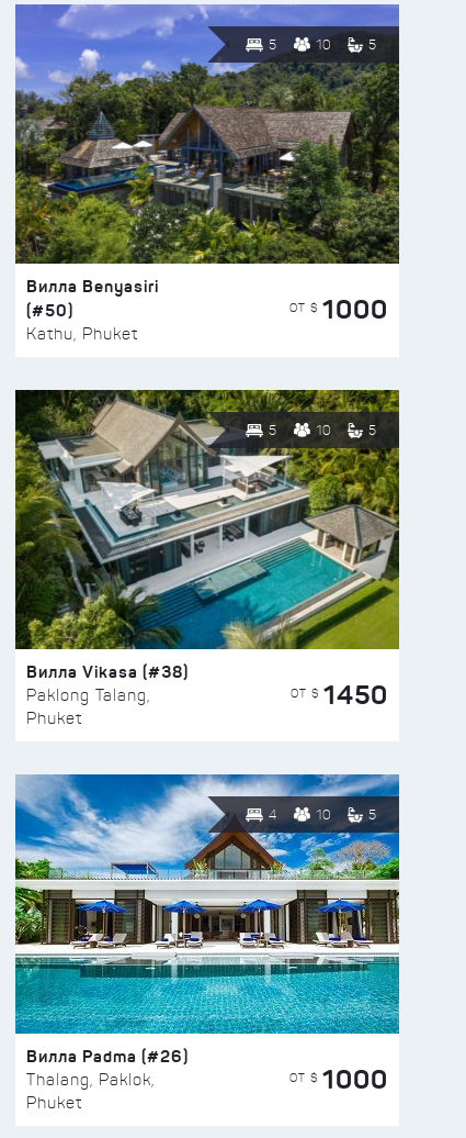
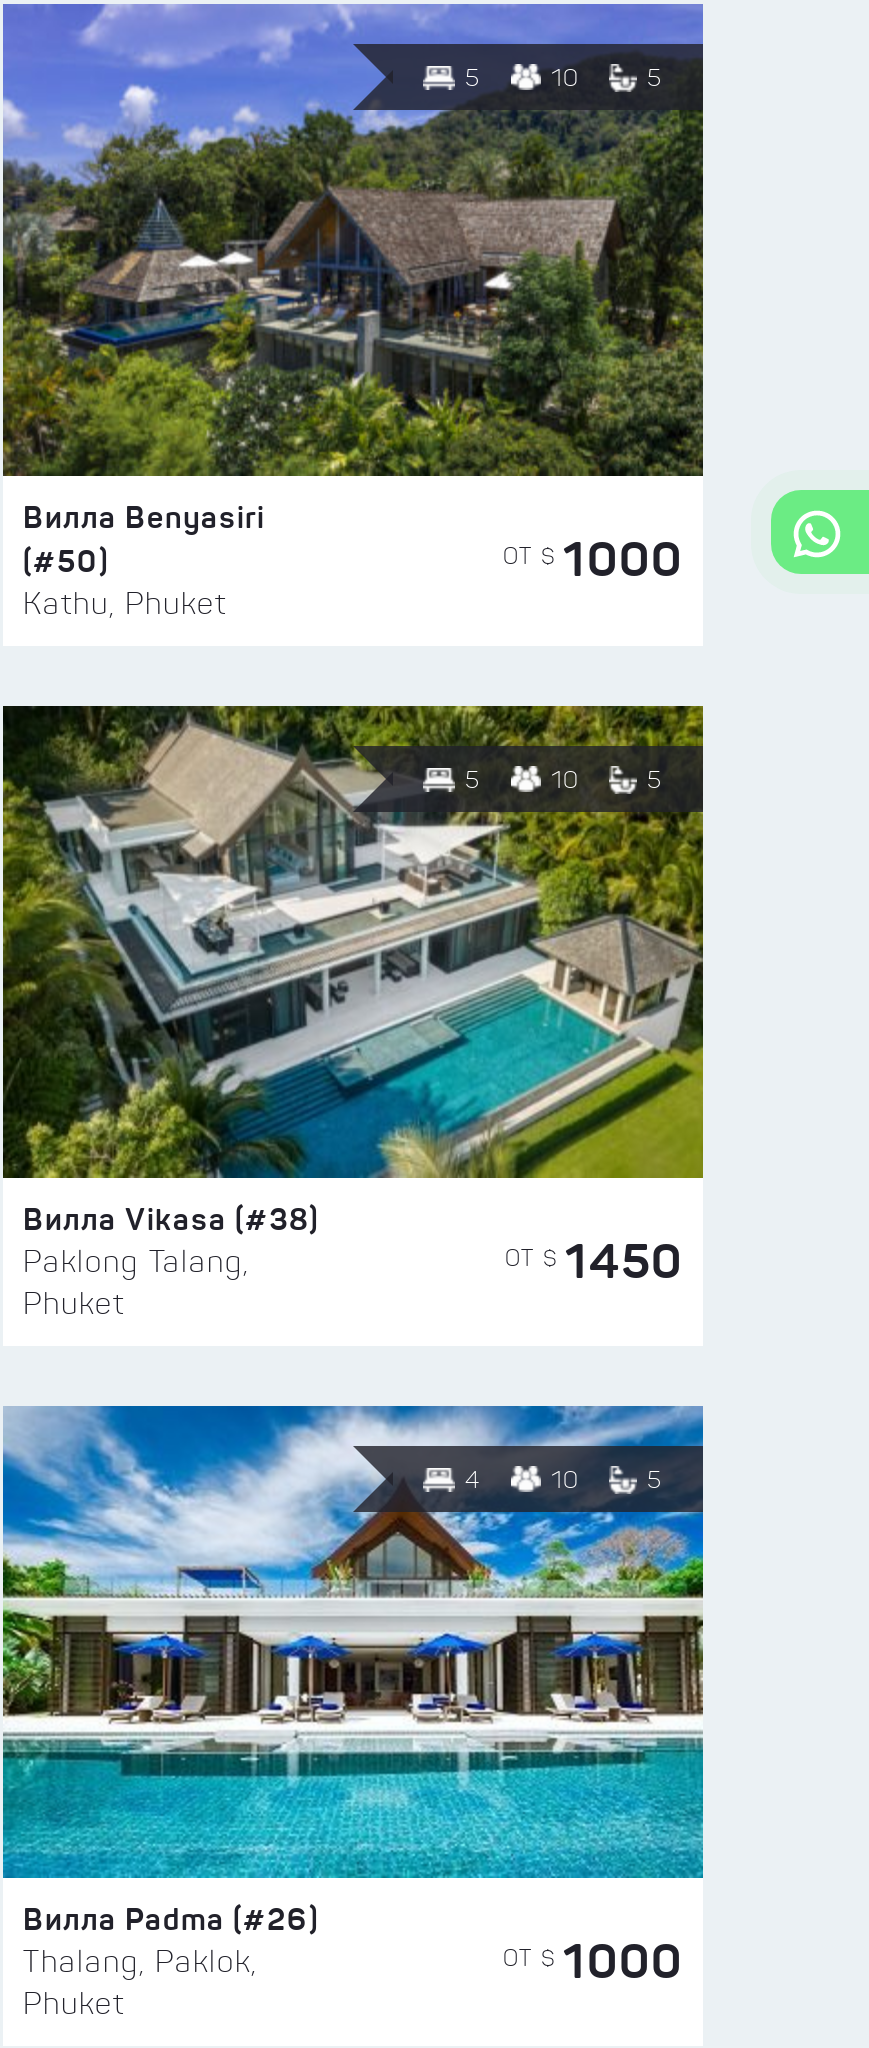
+ [image]
